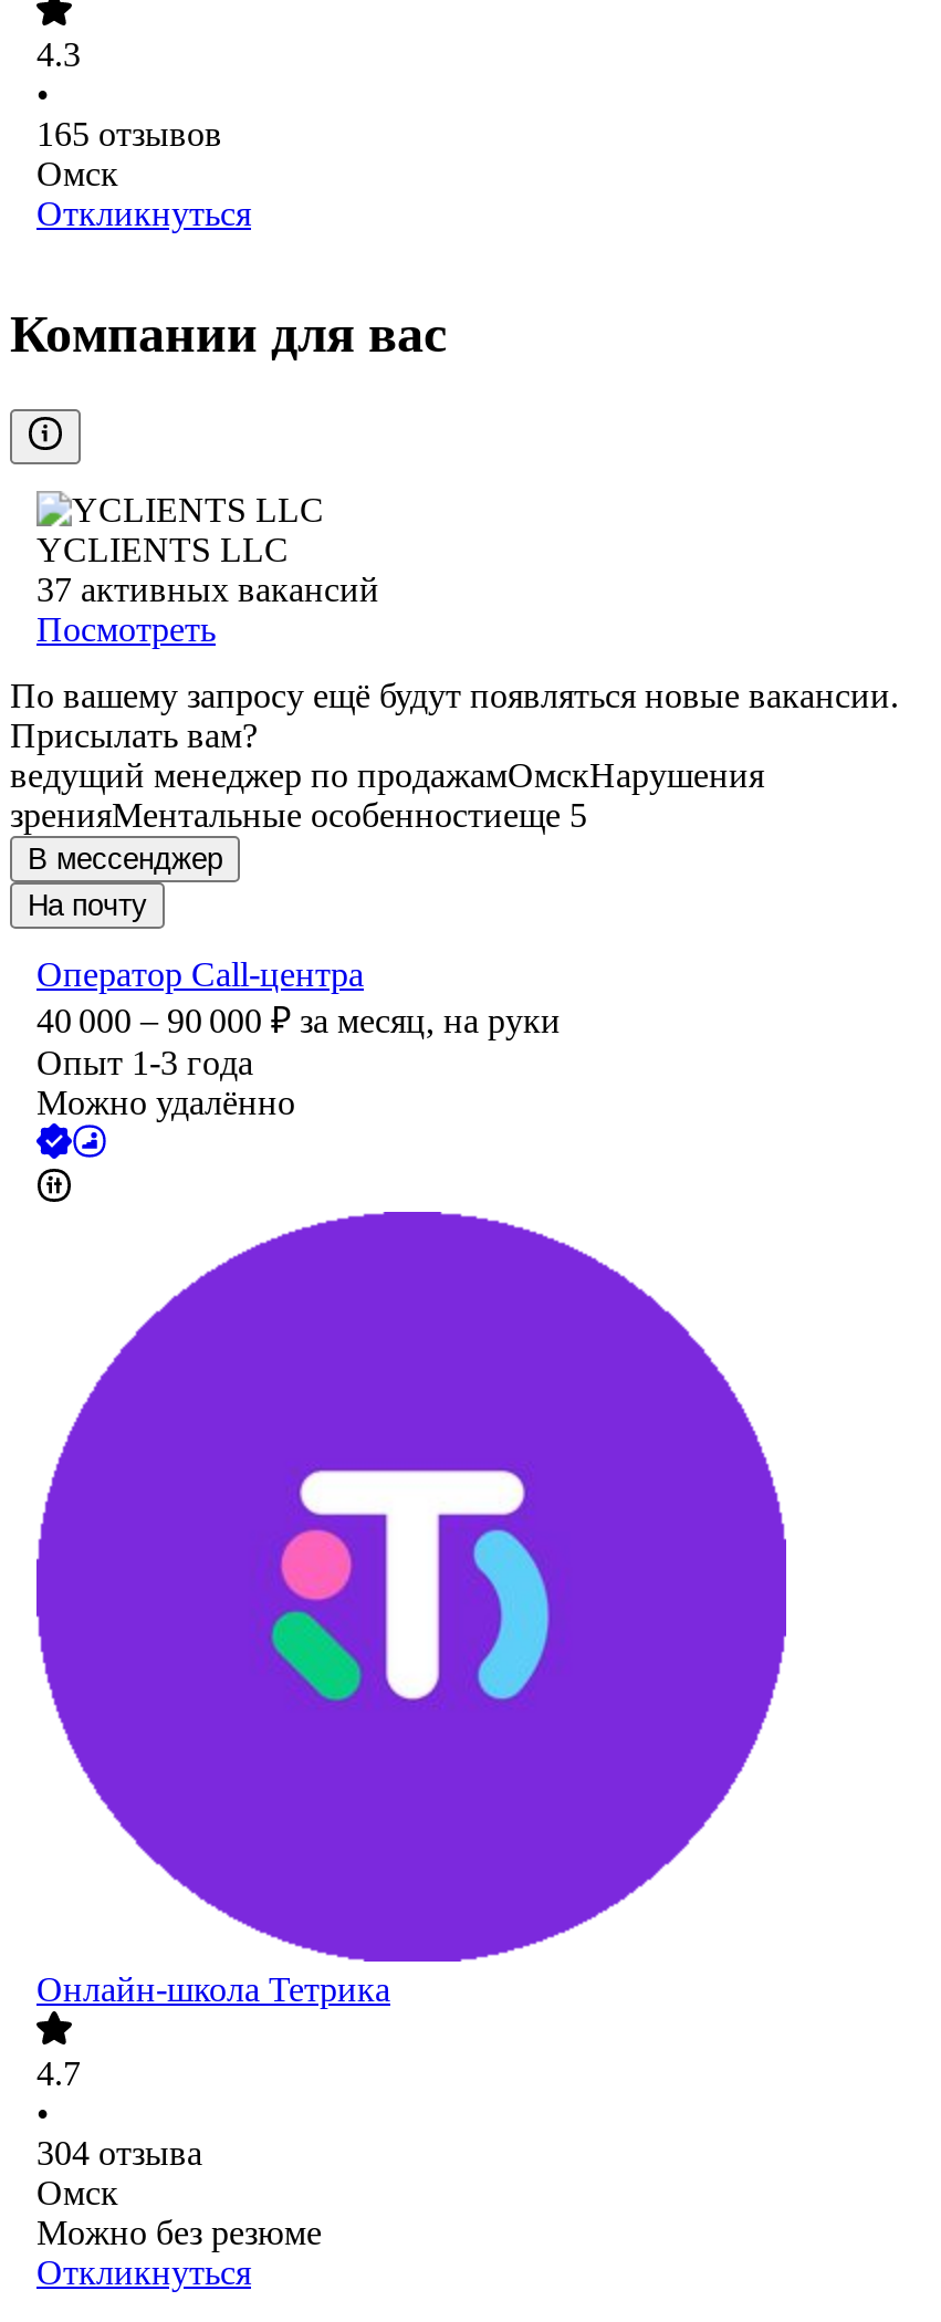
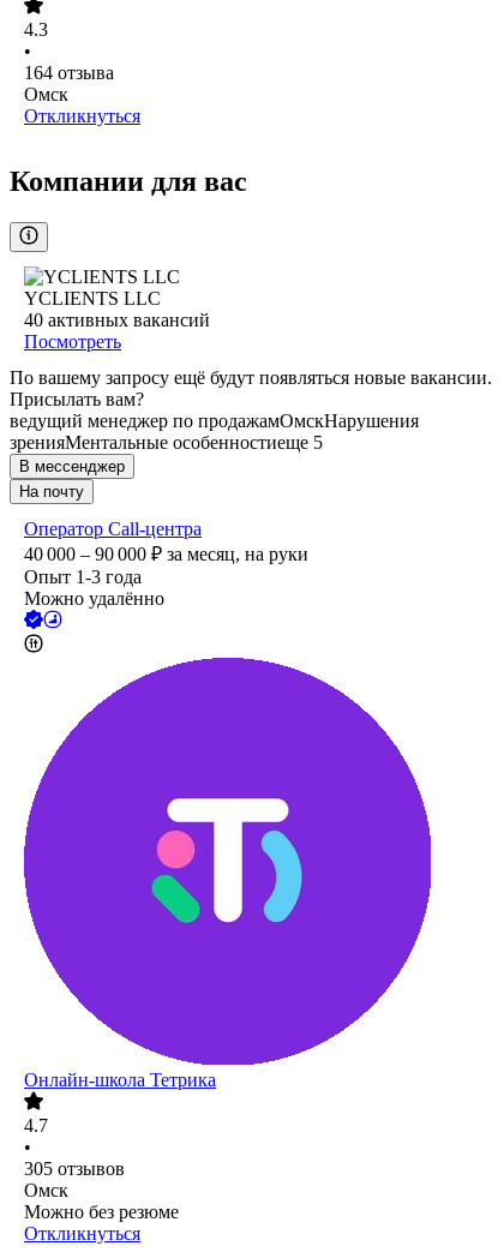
- 165 отзывов
+ 164 отзыва

- 37 активных вакансий
+ 40 активных вакансий

- 304 отзыва
+ 305 отзывов
